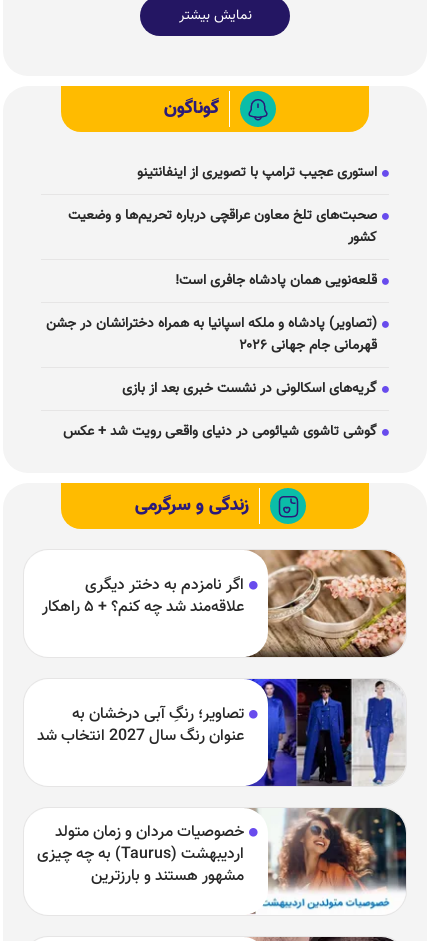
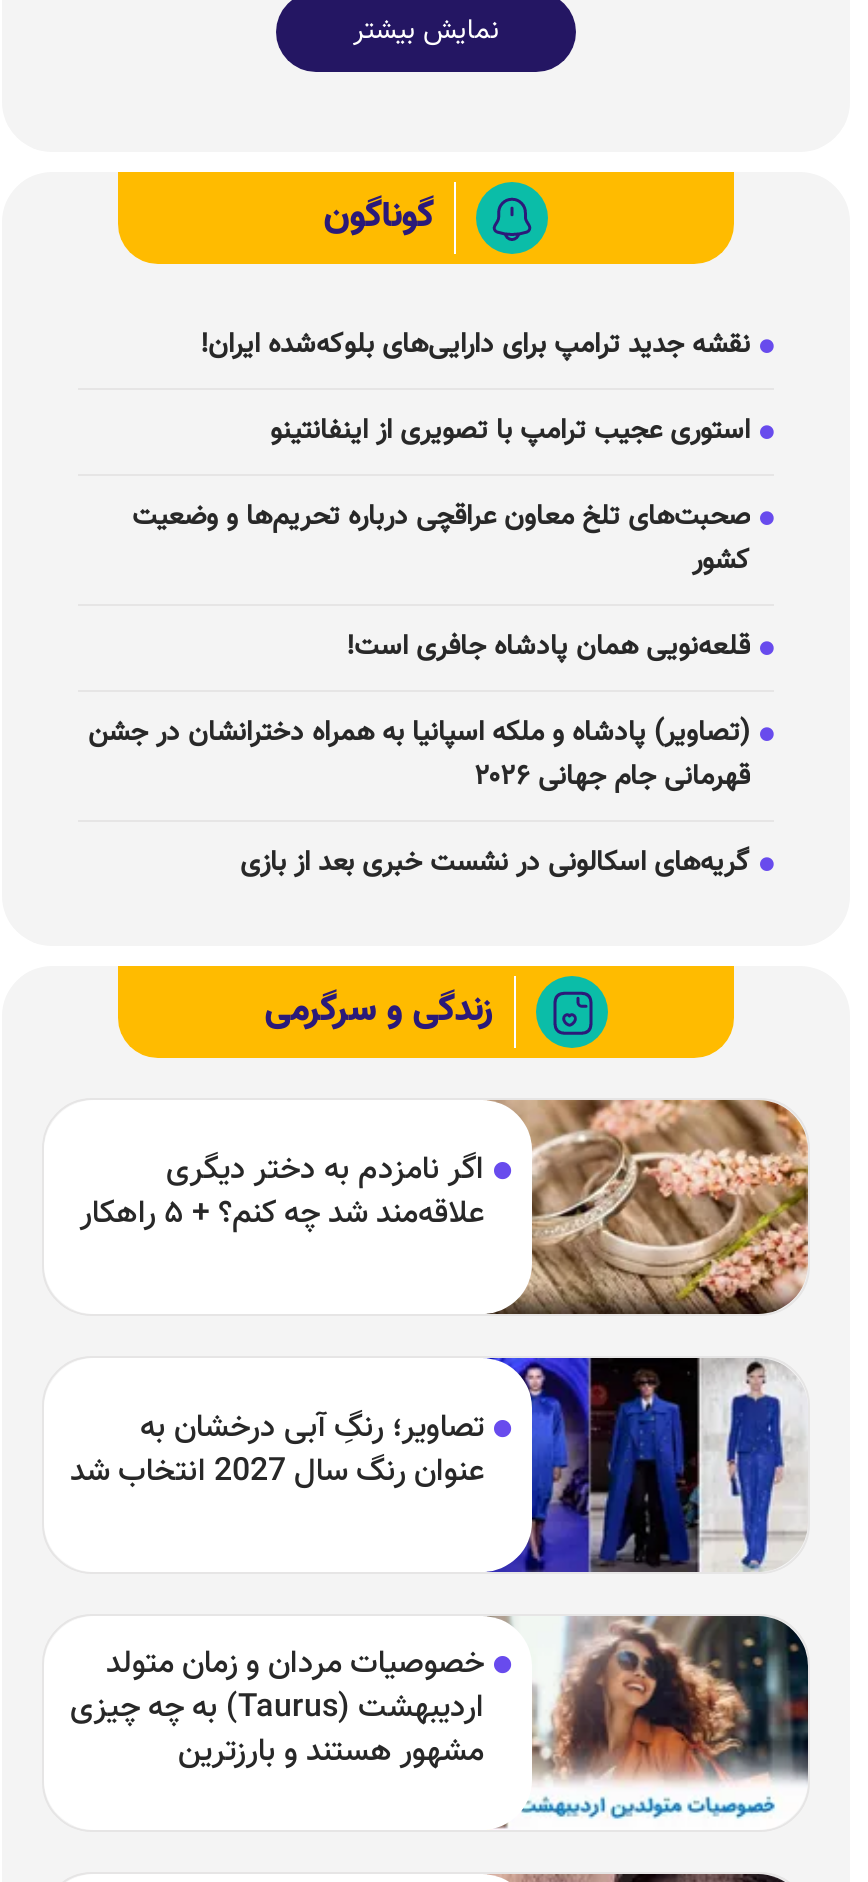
+ نقشه جدید ترامپ برای دارایی‌های بلوکه‌شده ایران!

moved down: استوری عجیب ترامپ با تصویری از اینفانتینو | صحبت‌های تلخ معاون عراقچی درباره تحریم‌ها و وضعیت | کشور | قلعه‌نویی همان پادشاه جافری است! | (تصاویر) پادشاه و ملکه اسپانیا به همراه دخترانشان در جشن | گریه‌های اسکالونی در نشست خبری بعد از بازی

- گوشی تاشوی شیائومی در دنیای واقعی رویت شد + عکس
